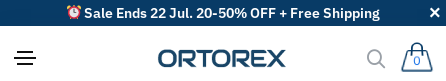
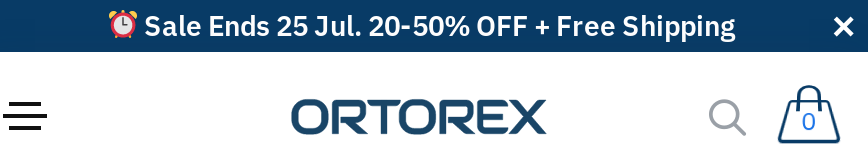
- Sale Ends 22 Jul. 20-50% OFF + Free Shipping
+ Sale Ends 25 Jul. 20-50% OFF + Free Shipping
